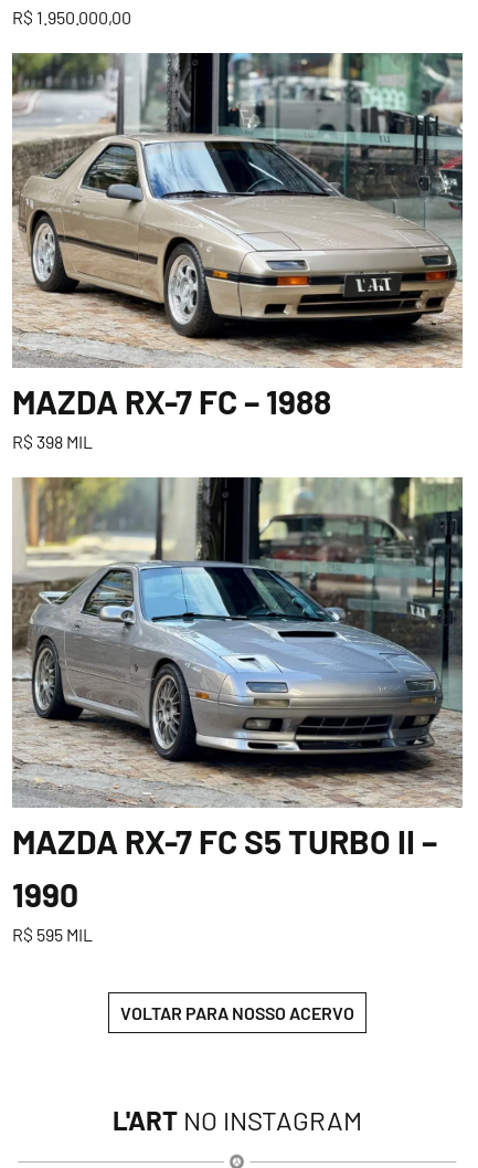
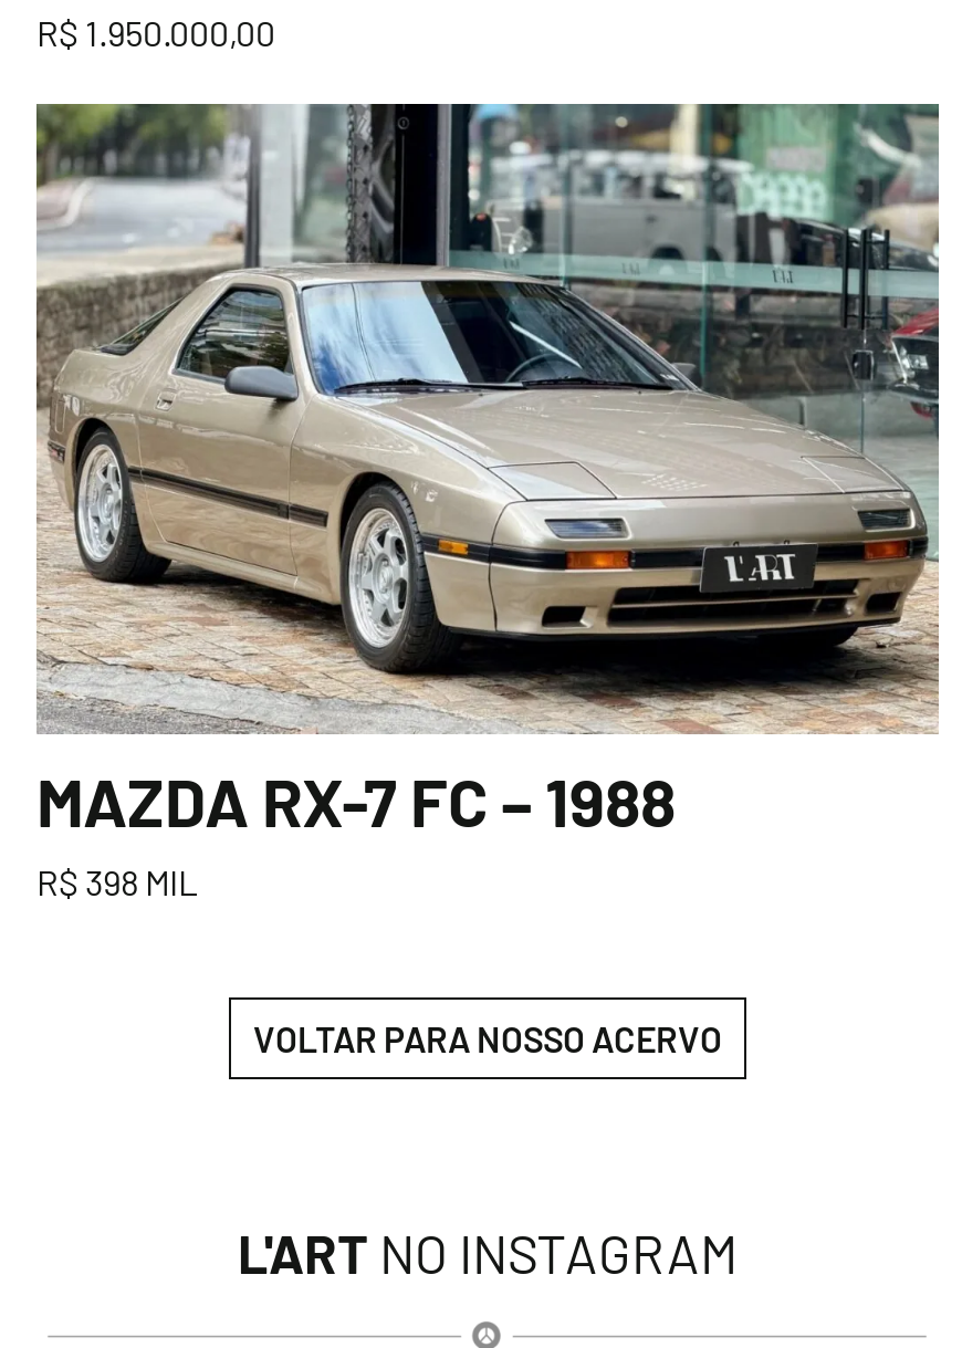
- [image]
- MAZDA RX-7 FC S5 TURBO II –
- 1990
- R$ 595 MIL
